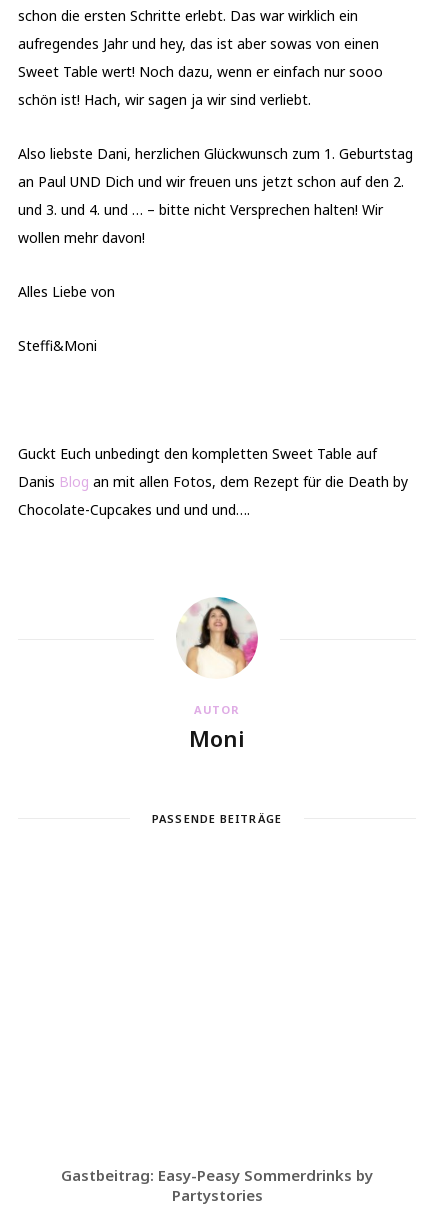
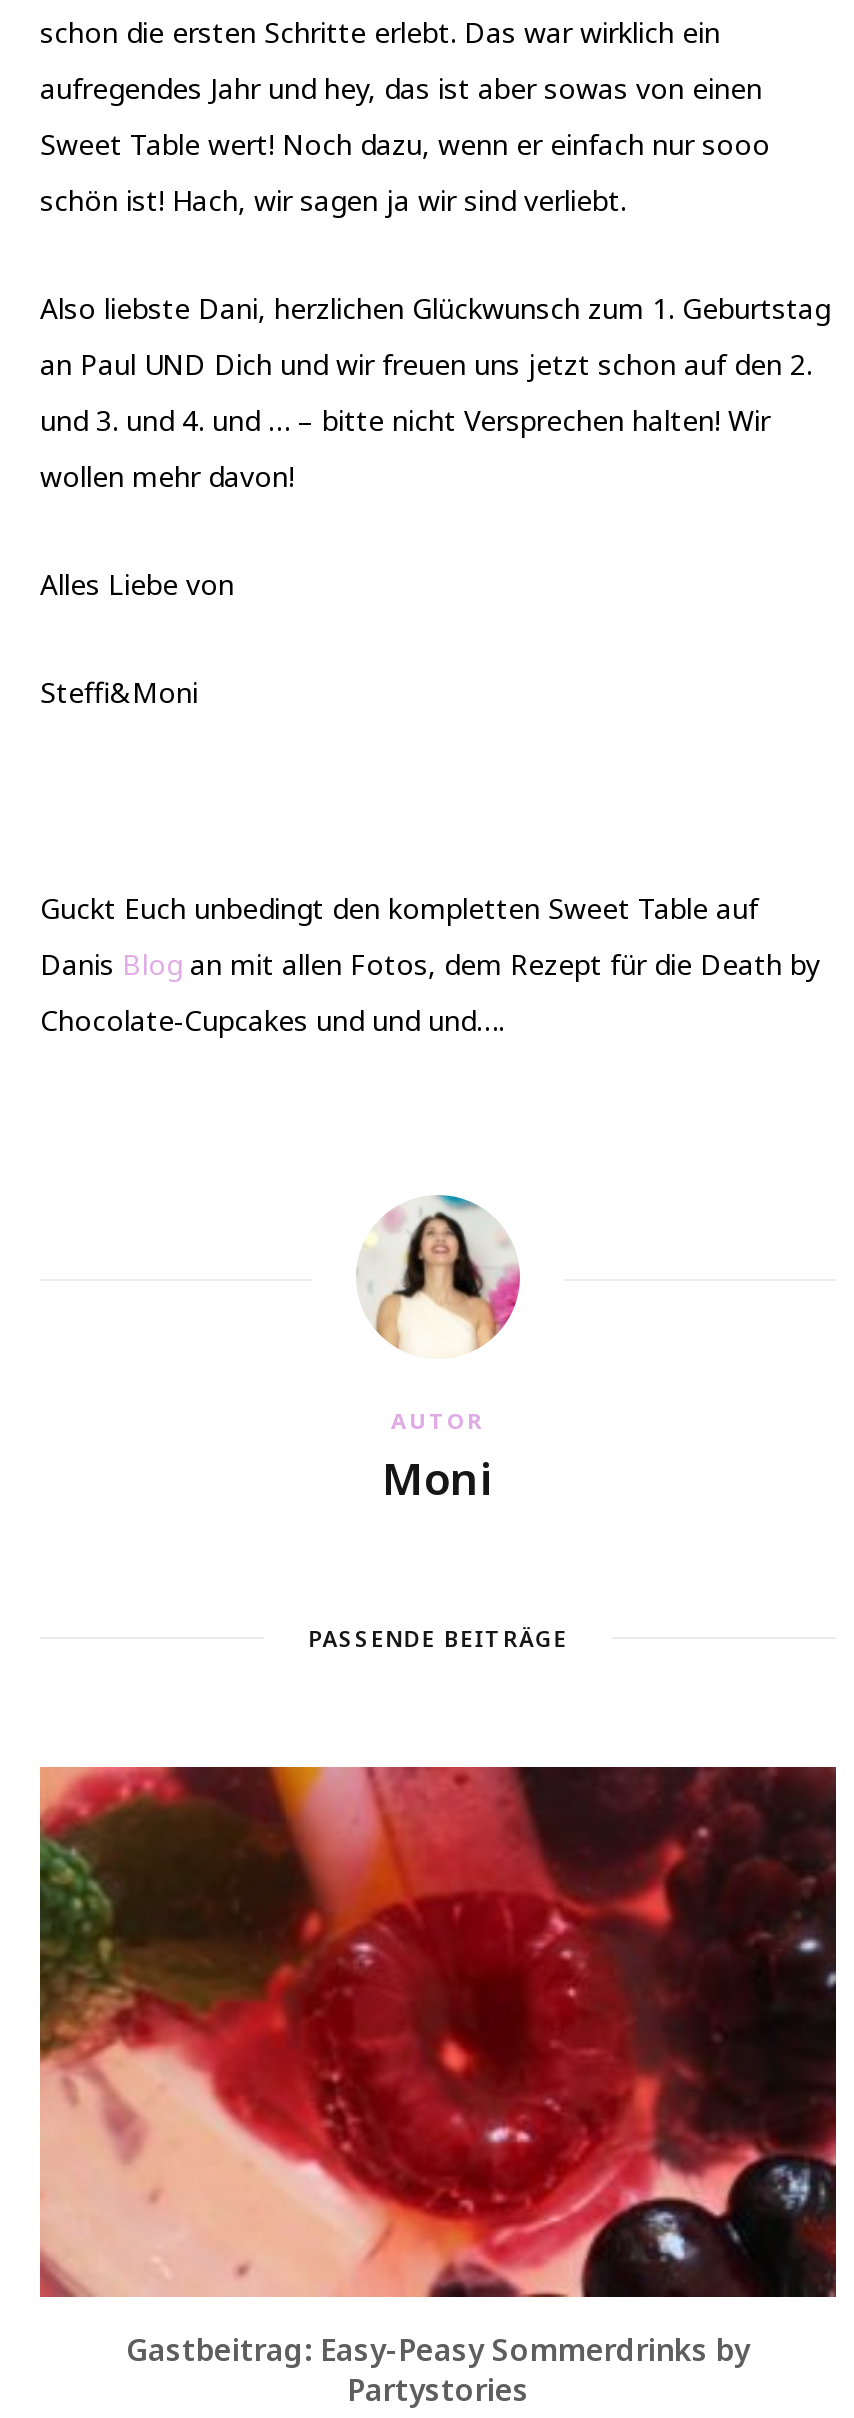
+ [image]
